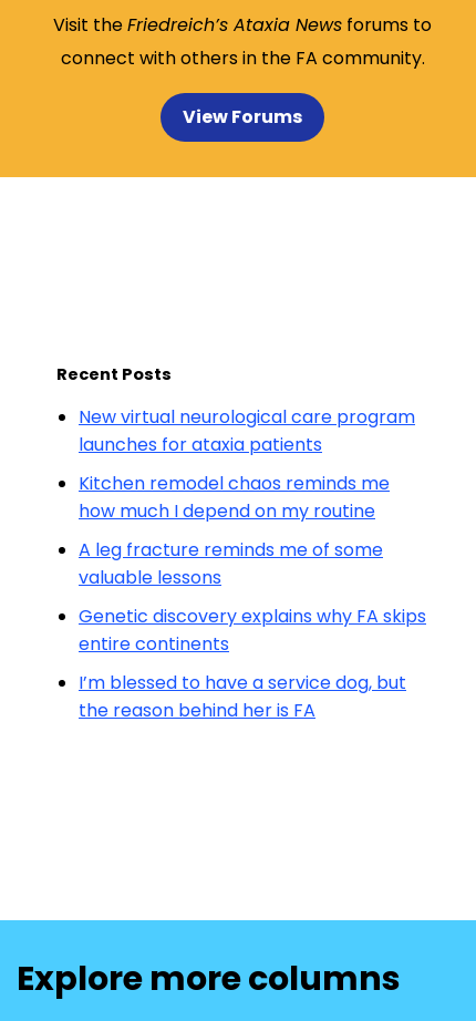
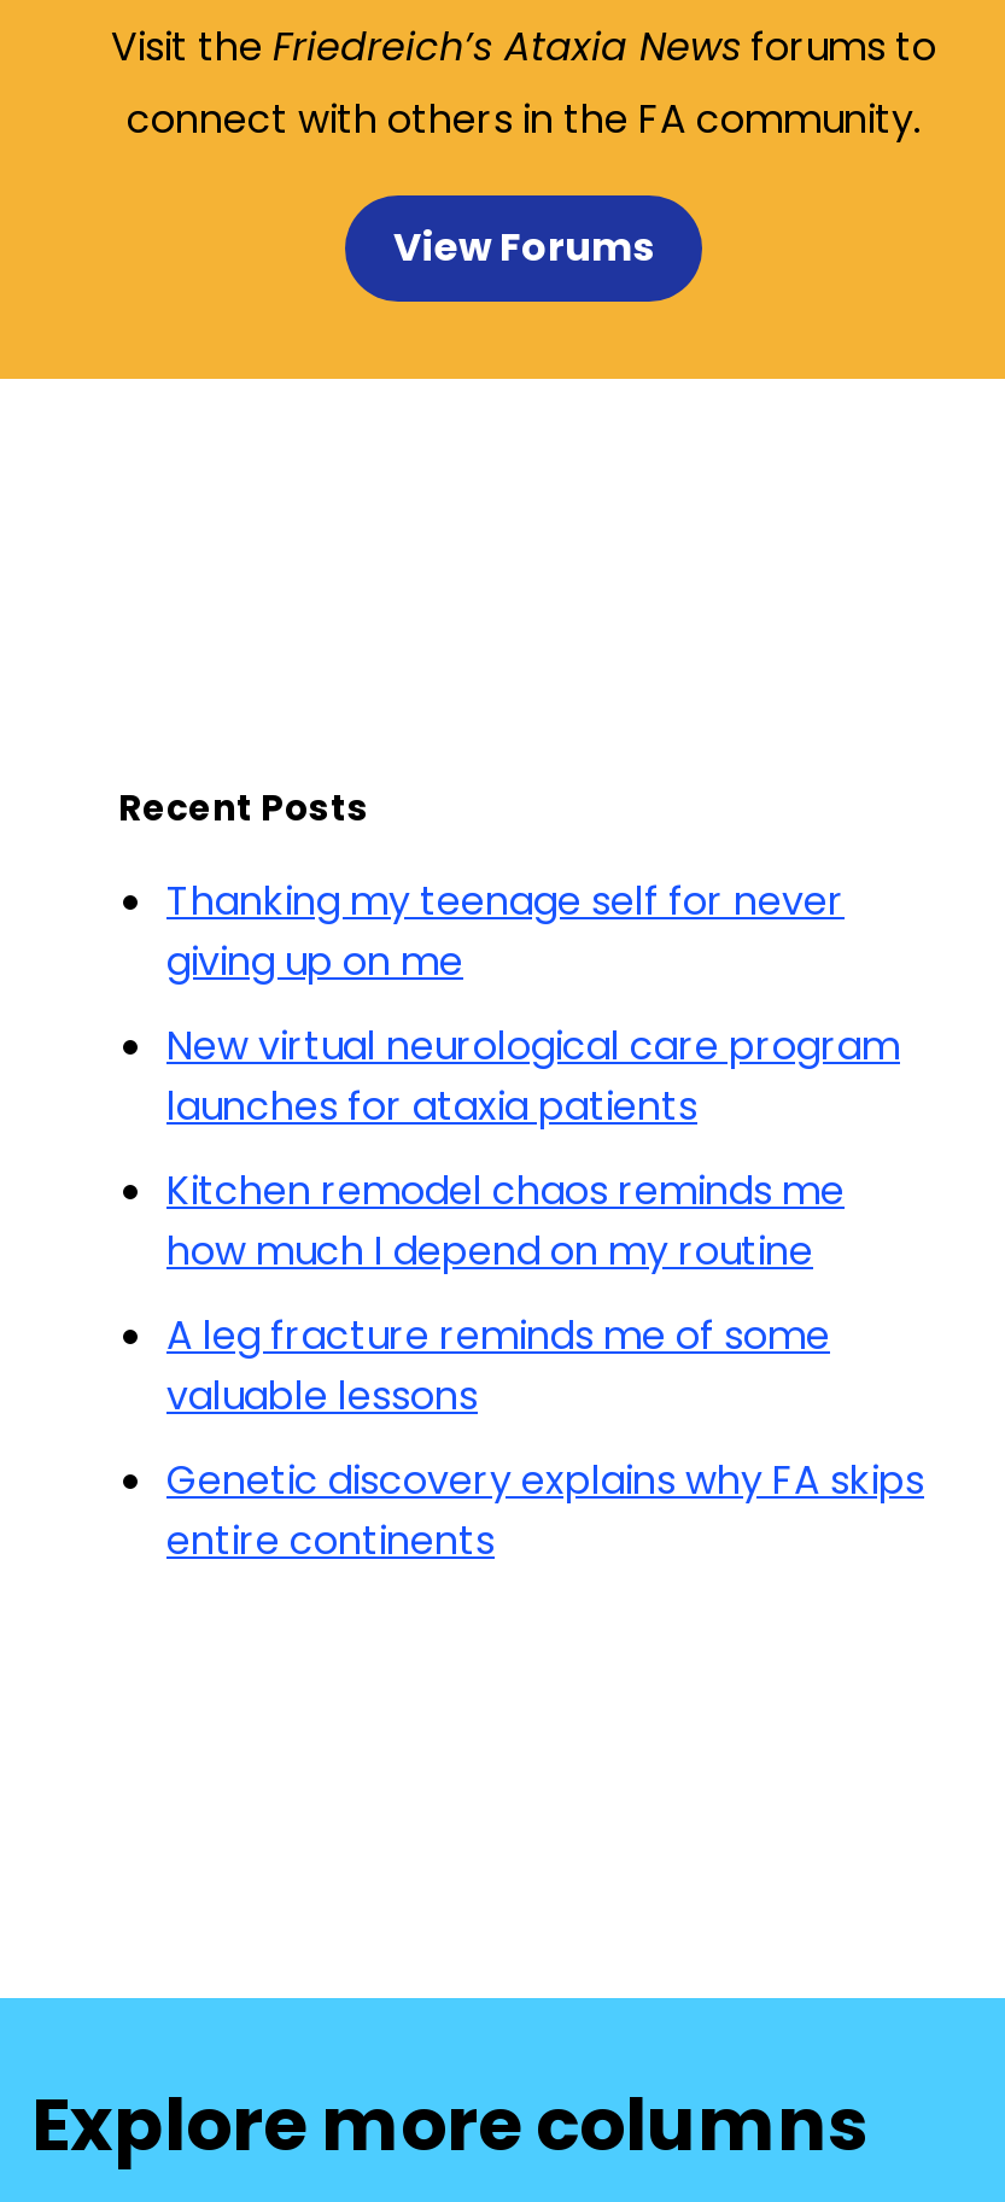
+ Thanking my teenage self for never
+ giving up on me

moved down: New virtual neurological care program | launches for ataxia patients | Kitchen remodel chaos reminds me | how much I depend on my routine | A leg fracture reminds me of some | valuable lessons | Genetic discovery explains why FA skips | entire continents

- I’m blessed to have a service dog, but
- the reason behind her is FA
